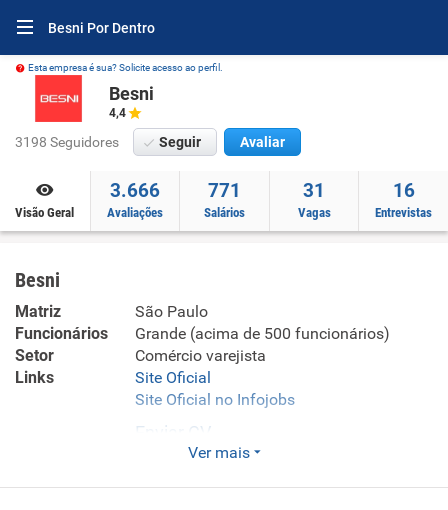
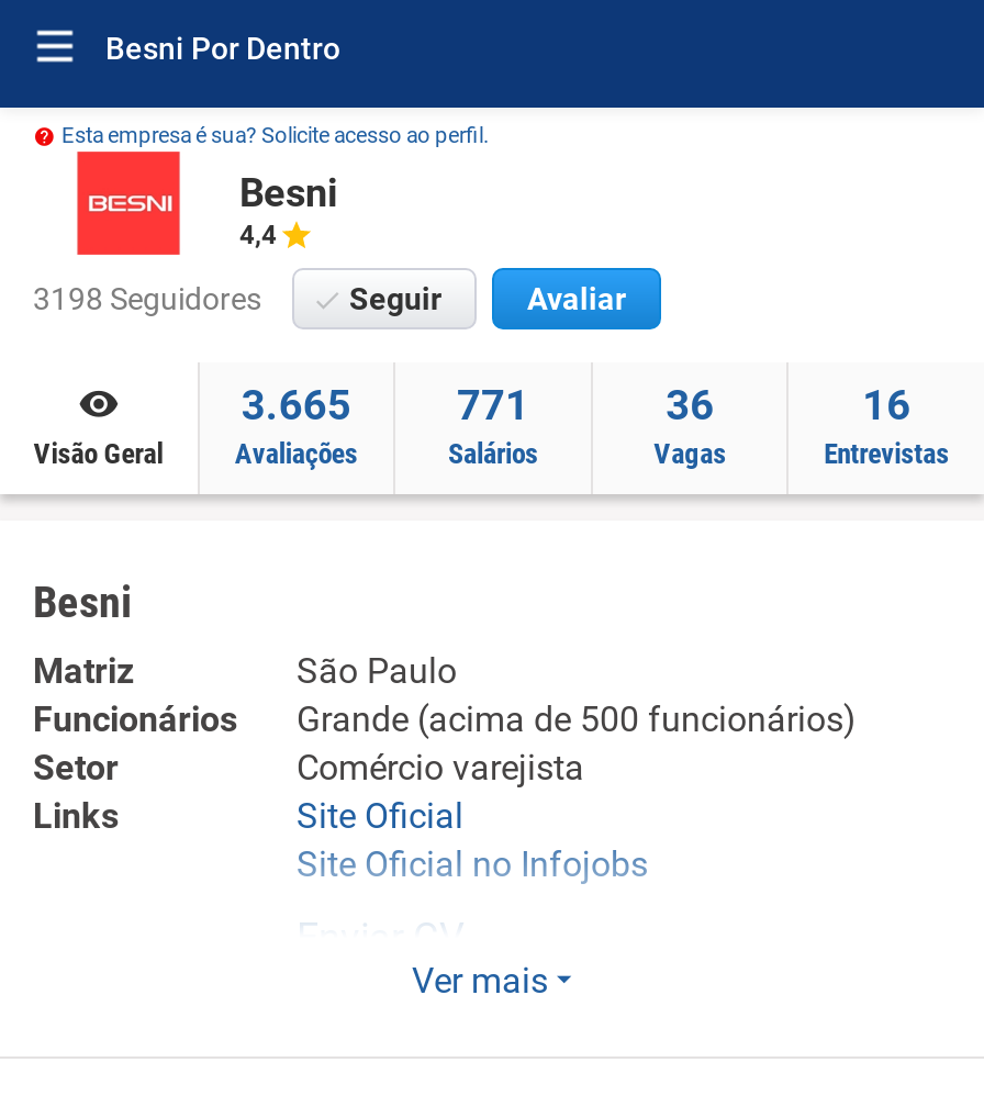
- 3.666
+ 3.665

- 31
+ 36
